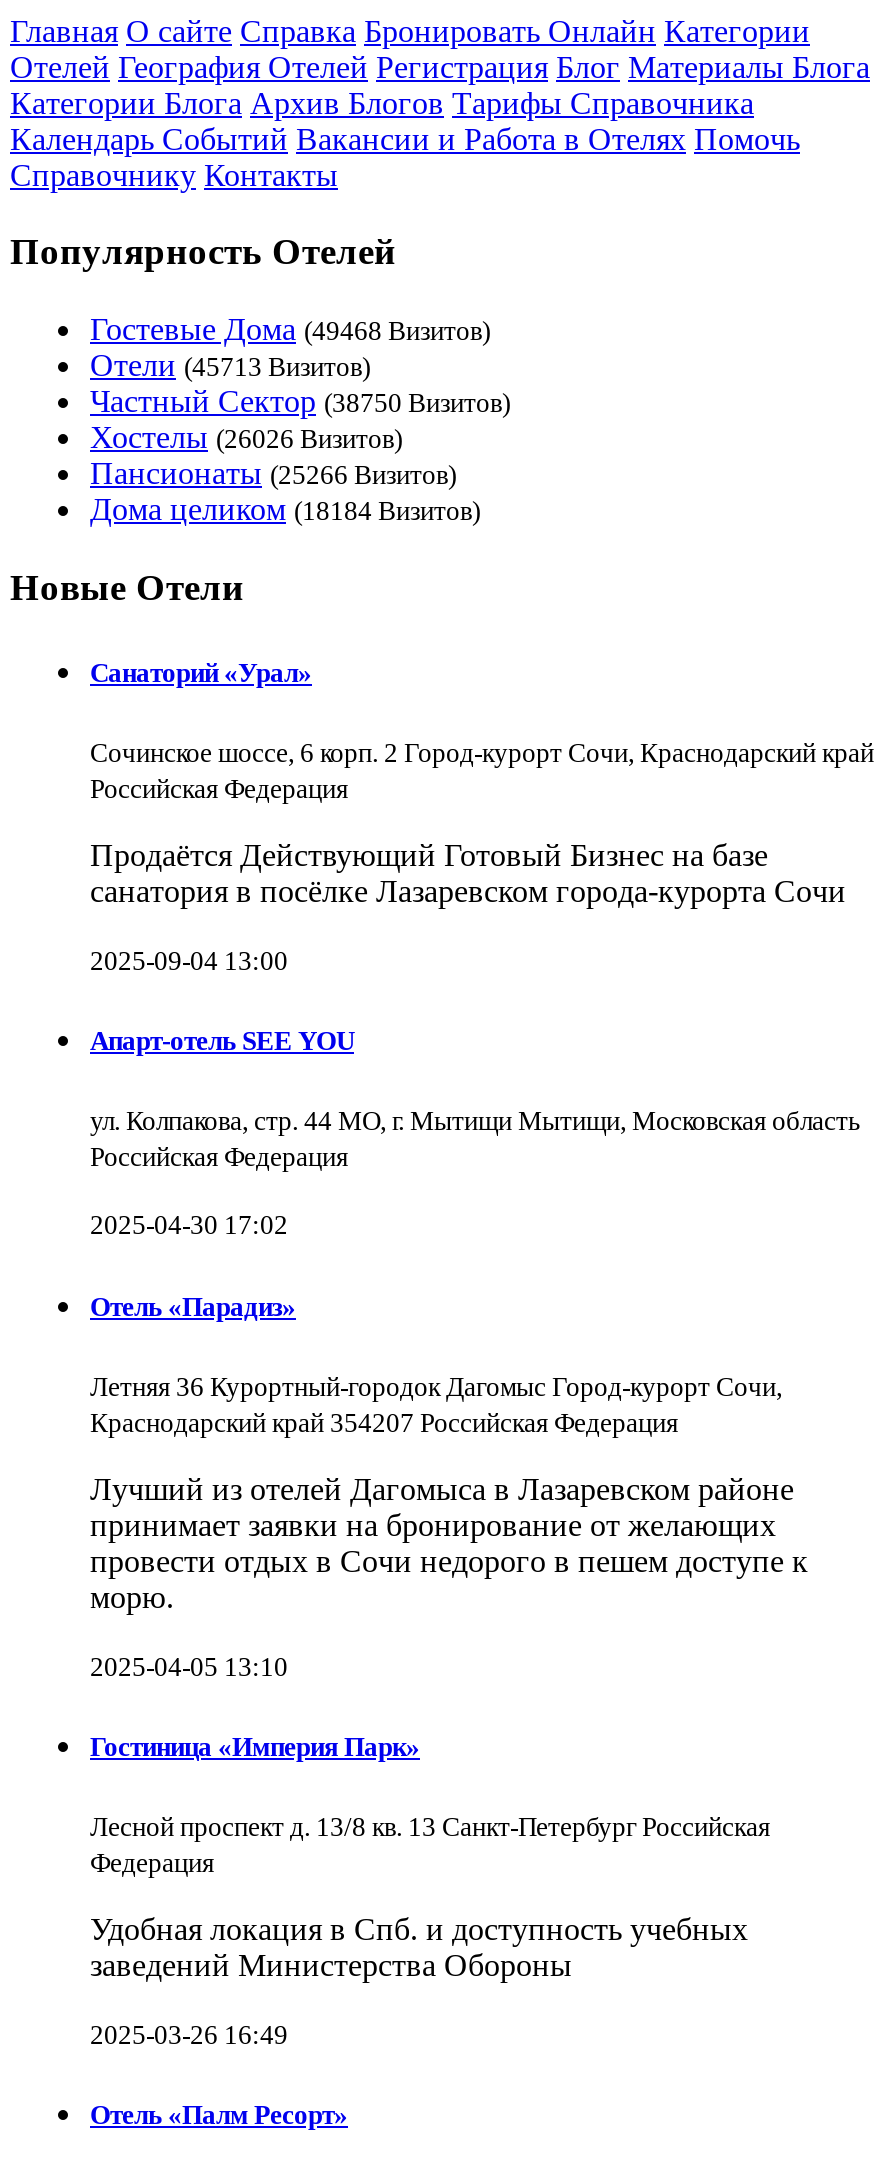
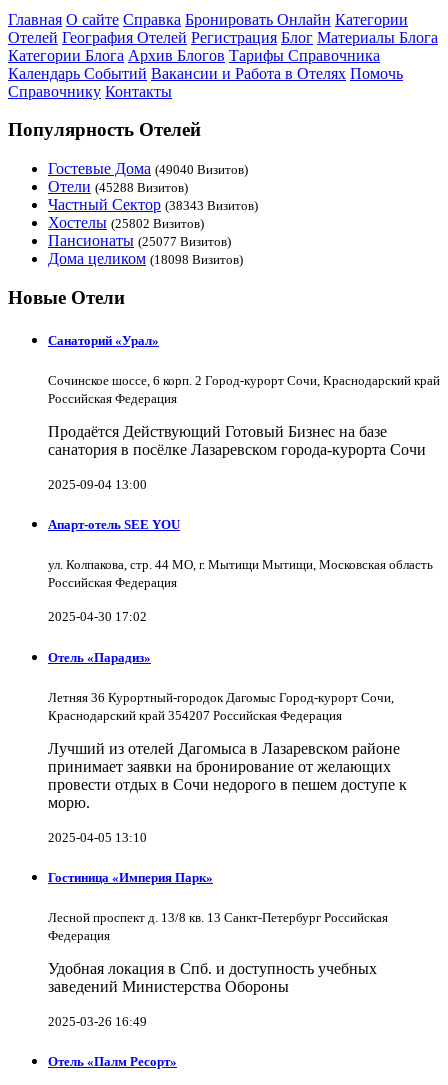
- Гостевые Дома (49468 Визитов)
+ Гостевые Дома (49040 Визитов)

- Отели (45713 Визитов)
+ Отели (45288 Визитов)

- Частный Сектор (38750 Визитов)
+ Частный Сектор (38343 Визитов)

- Хостелы (26026 Визитов)
+ Хостелы (25802 Визитов)

- Пансионаты (25266 Визитов)
+ Пансионаты (25077 Визитов)

- Дома целиком (18184 Визитов)
+ Дома целиком (18098 Визитов)
